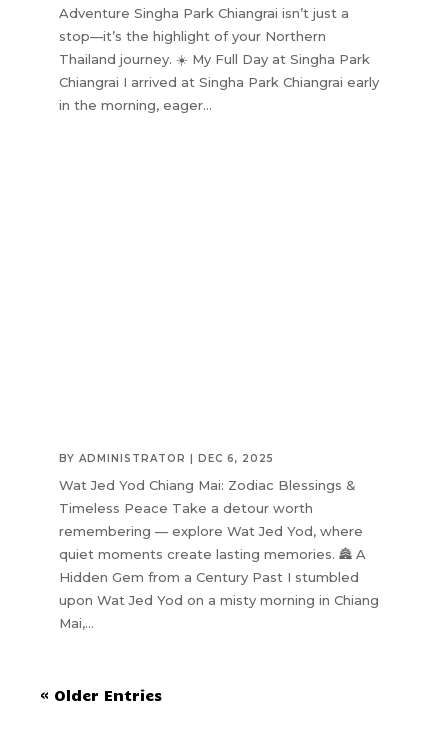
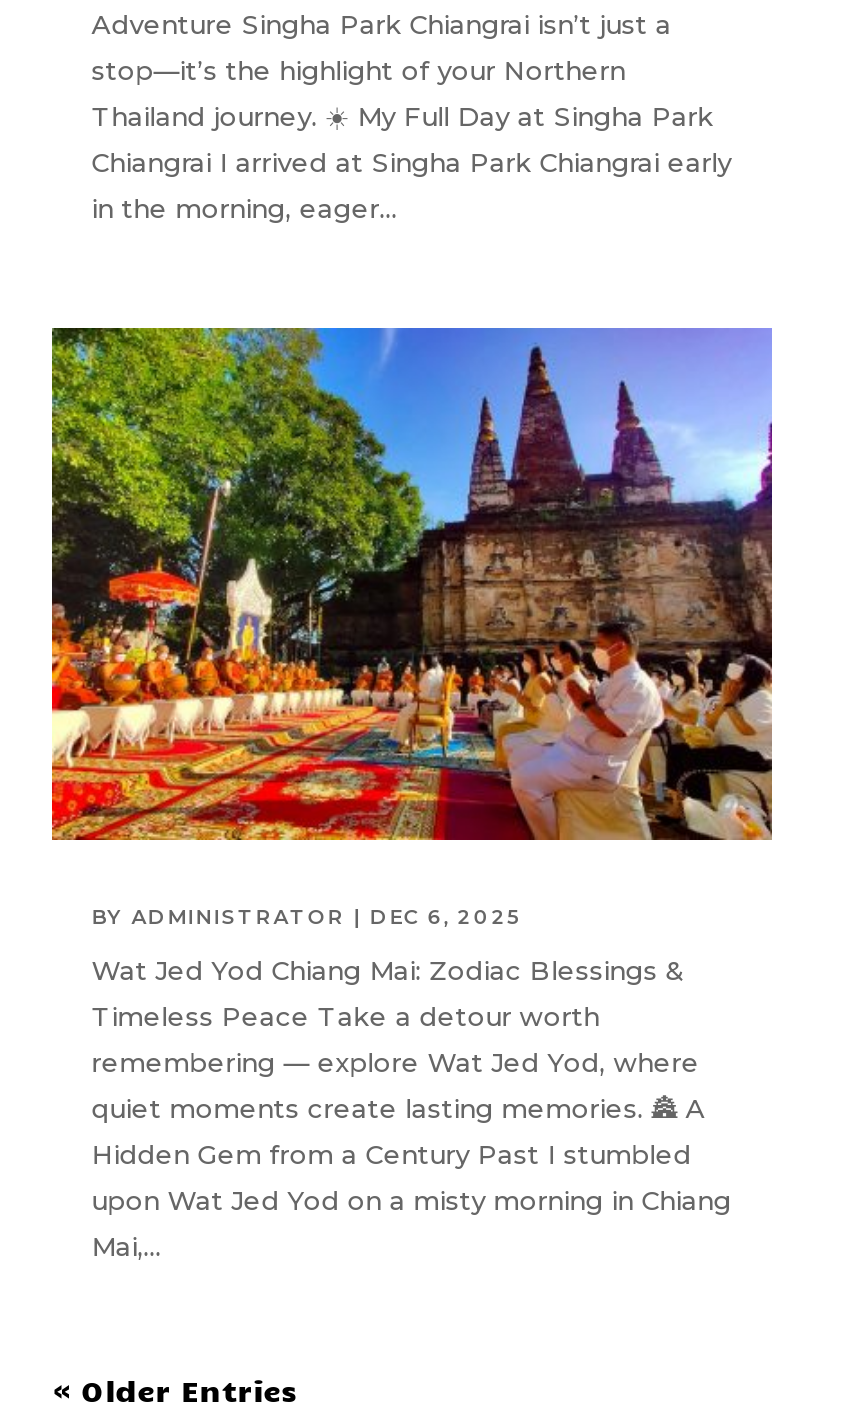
+ [image]
